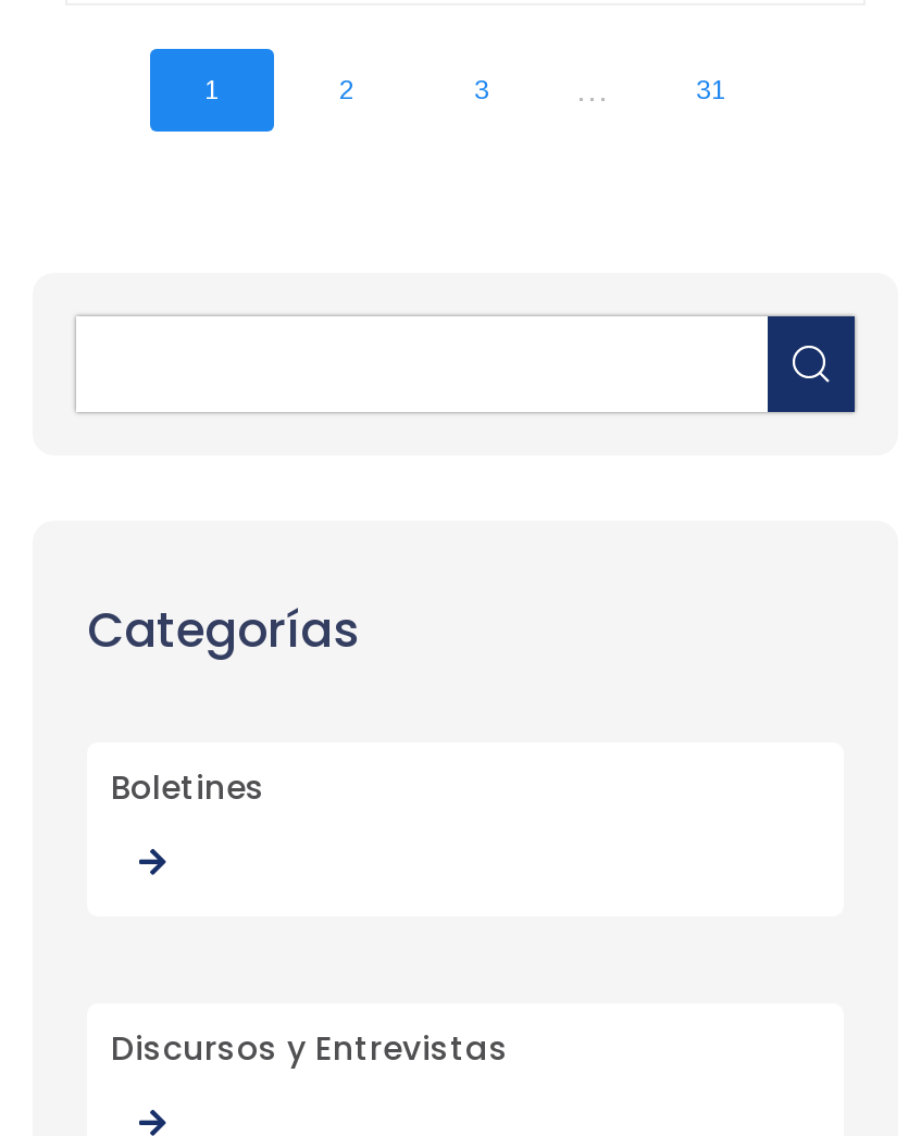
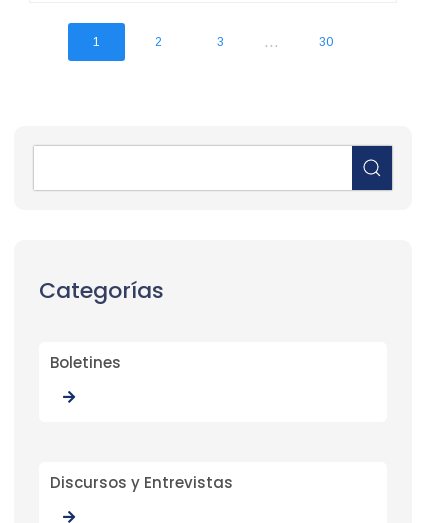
- 31
+ 30
